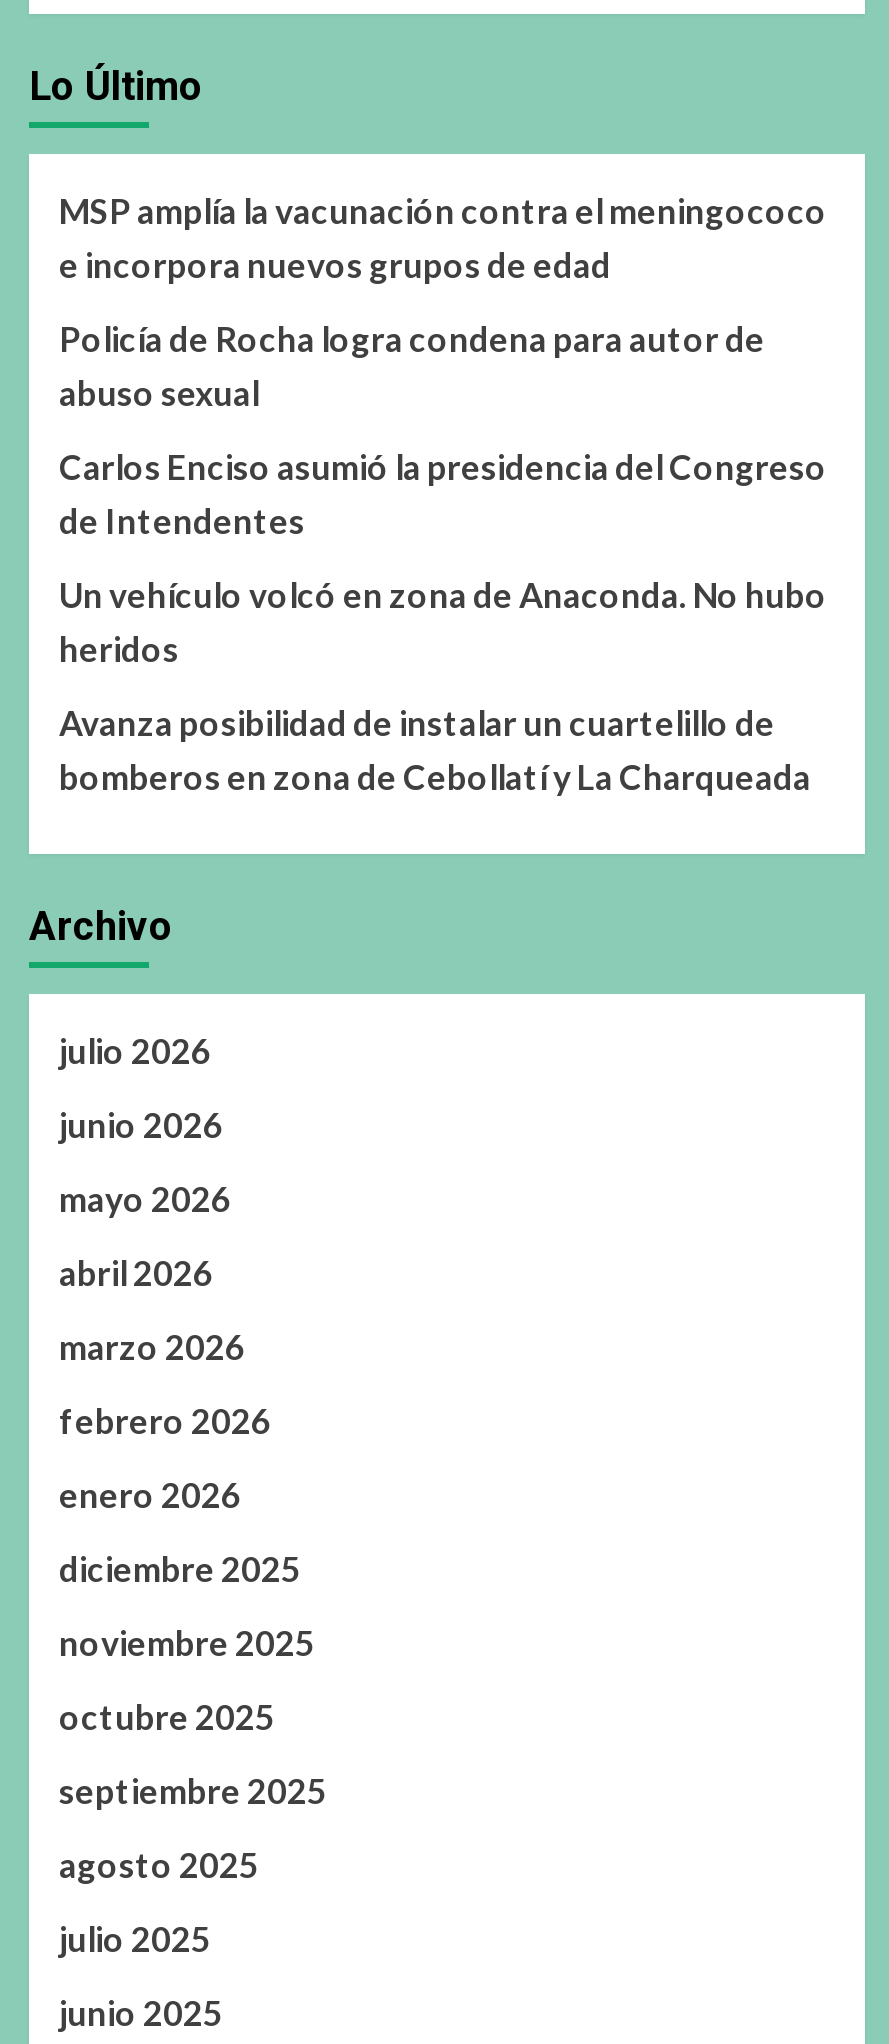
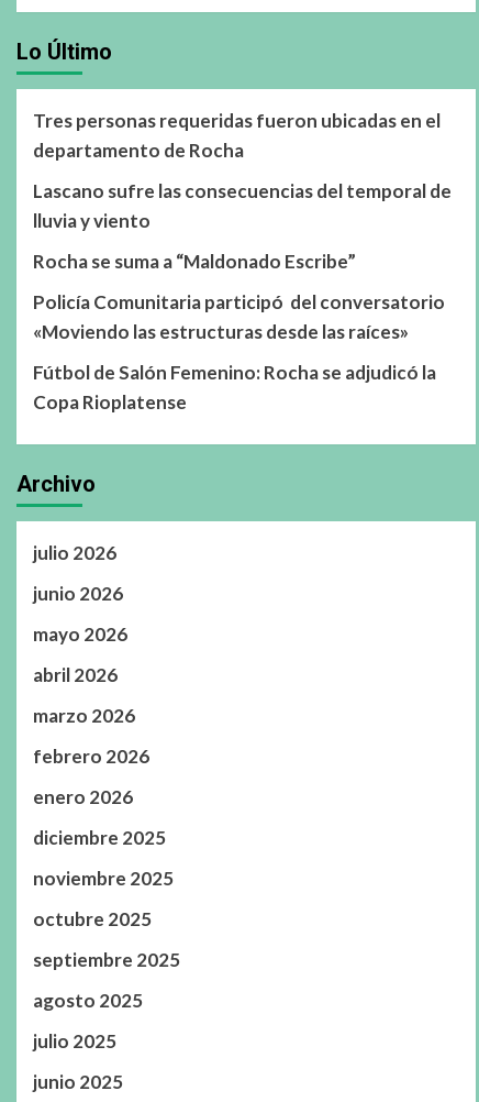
- MSP amplía la vacunación contra el meningococo
- e incorpora nuevos grupos de edad
+ Tres personas requeridas fueron ubicadas en el
+ departamento de Rocha

- Policía de Rocha logra condena para autor de
- abuso sexual
+ Lascano sufre las consecuencias del temporal de
+ lluvia y viento

- Carlos Enciso asumió la presidencia del Congreso
- de Intendentes
+ Rocha se suma a “Maldonado Escribe”

- Un vehículo volcó en zona de Anaconda. No hubo
- heridos
+ Policía Comunitaria participó del conversatorio
+ «Moviendo las estructuras desde las raíces»

- Avanza posibilidad de instalar un cuartelillo de
- bomberos en zona de Cebollatí y La Charqueada
+ Fútbol de Salón Femenino: Rocha se adjudicó la
+ Copa Rioplatense
